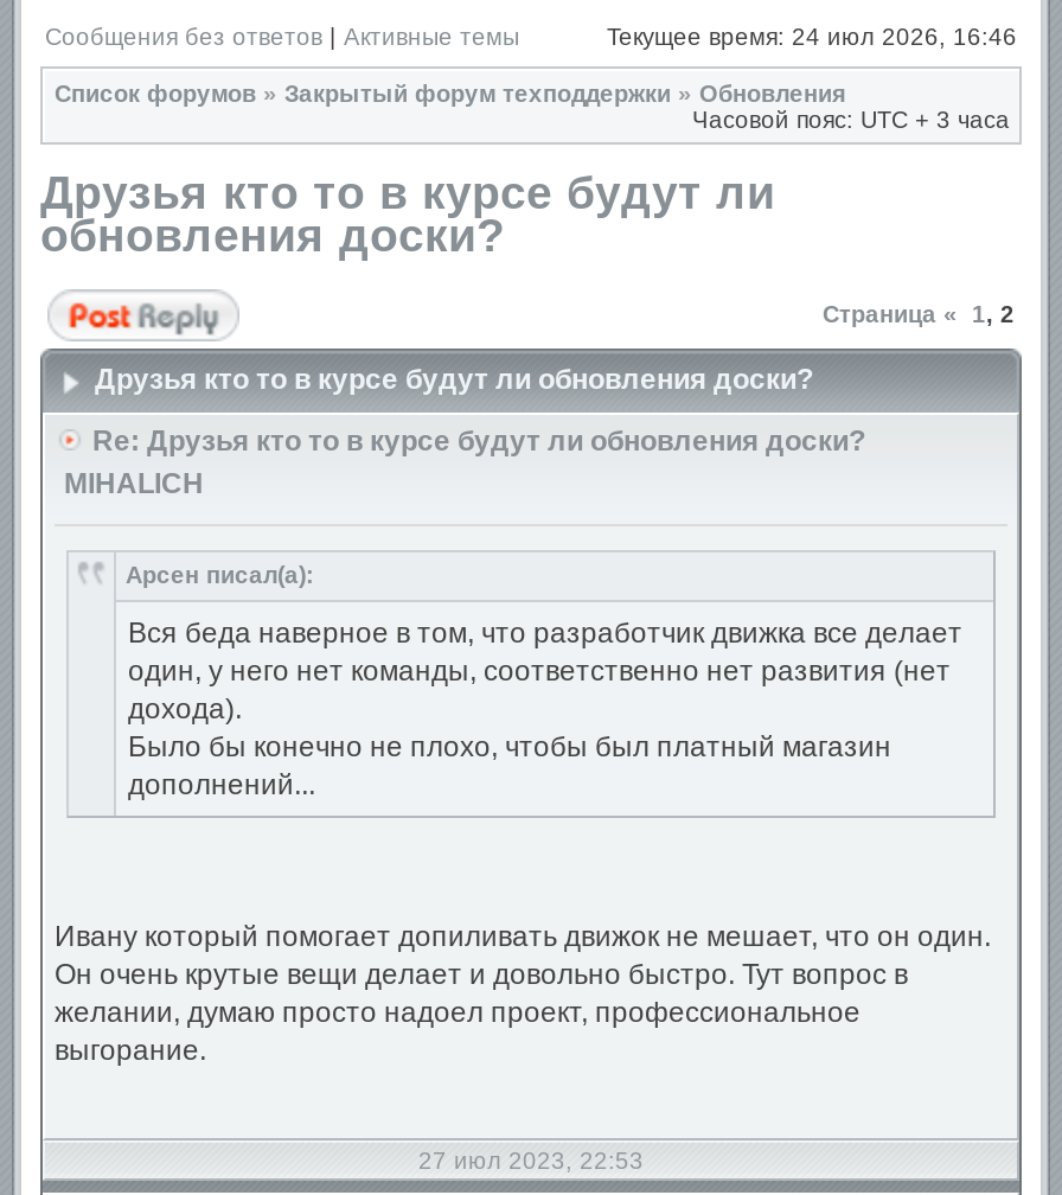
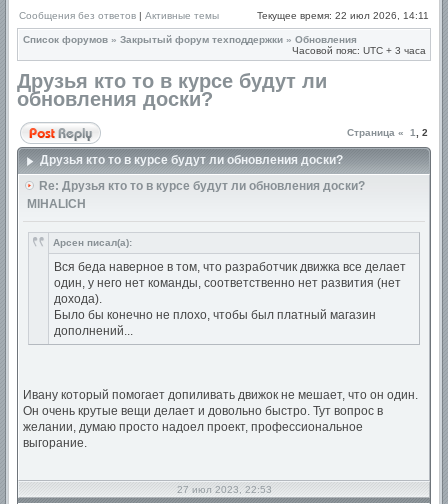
- Текущее время: 24 июл 2026, 16:46
+ Текущее время: 22 июл 2026, 14:11
